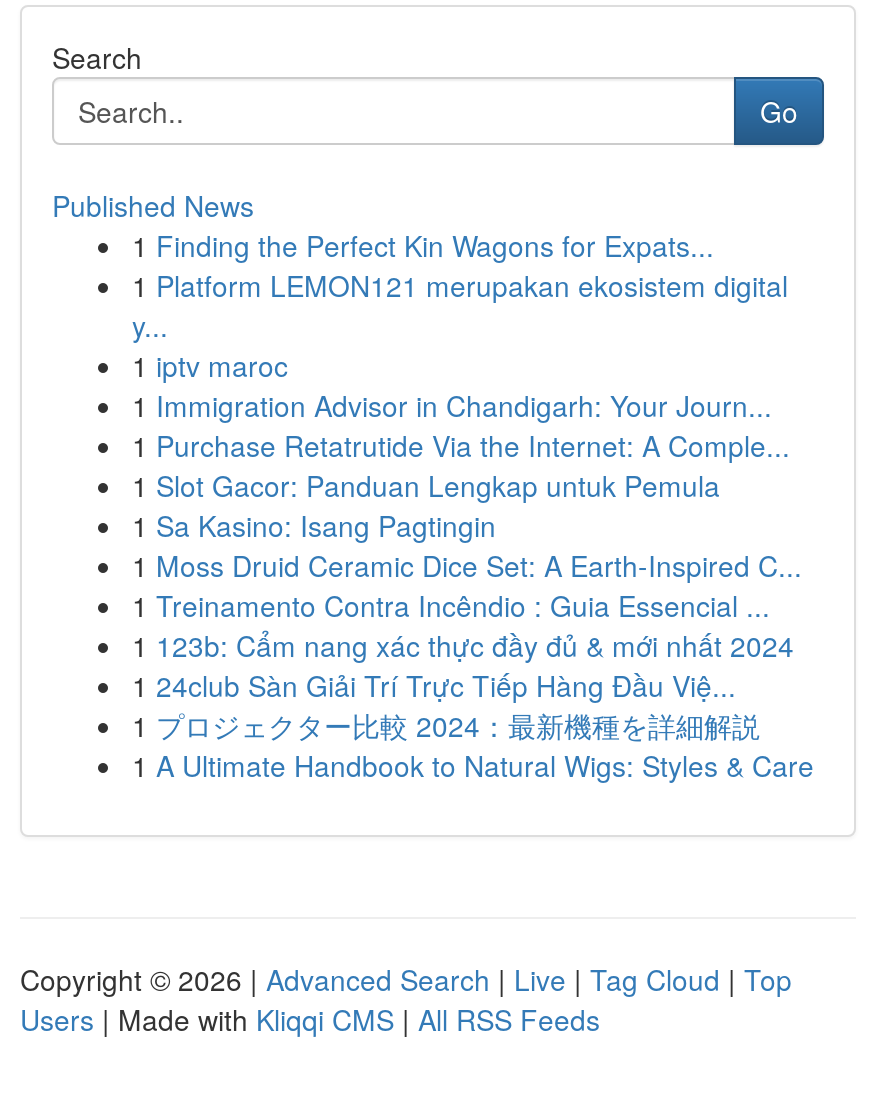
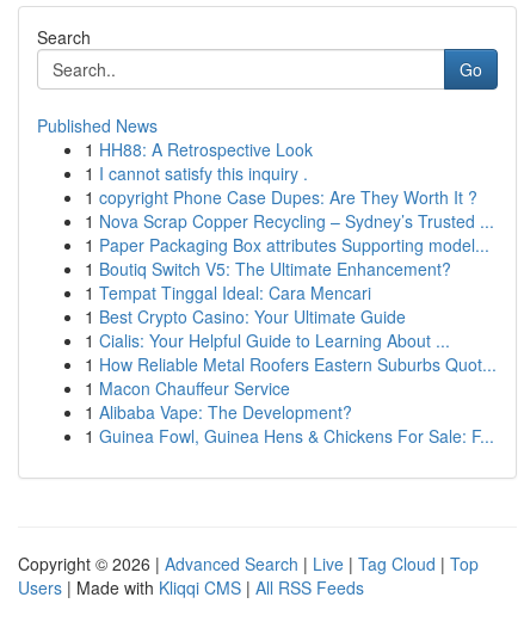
- 1 Finding the Perfect Kin Wagons for Expats...
- 1 Platform LEMON121 merupakan ekosistem digital
- y...
- 1 iptv maroc
- 1 Immigration Advisor in Chandigarh: Your Journ...
- 1 Purchase Retatrutide Via the Internet: A Comple...
- 1 Slot Gacor: Panduan Lengkap untuk Pemula
- 1 Sa Kasino: Isang Pagtingin
- 1 Moss Druid Ceramic Dice Set: A Earth-Inspired C...
- 1 Treinamento Contra Incêndio : Guia Essencial ...
- 1 123b: Cẩm nang xác thực đầy đủ & mới nhất 2024
- 1 24club Sàn Giải Trí Trực Tiếp Hàng Đầu Việ...
- 1 プロジェクター比較 2024：最新機種を詳細解説
- 1 A Ultimate Handbook to Natural Wigs: Styles & Care
+ 1 HH88: A Retrospective Look
+ 1 I cannot satisfy this inquiry .
+ 1 copyright Phone Case Dupes: Are They Worth It ?
+ 1 Nova Scrap Copper Recycling – Sydney’s Trusted ...
+ 1 Paper Packaging Box attributes Supporting model...
+ 1 Boutiq Switch V5: The Ultimate Enhancement?
+ 1 Tempat Tinggal Ideal: Cara Mencari
+ 1 Best Crypto Casino: Your Ultimate Guide
+ 1 Cialis: Your Helpful Guide to Learning About ...
+ 1 How Reliable Metal Roofers Eastern Suburbs Quot...
+ 1 Macon Chauffeur Service
+ 1 Alibaba Vape: The Development?
+ 1 Guinea Fowl, Guinea Hens & Chickens For Sale: F...
